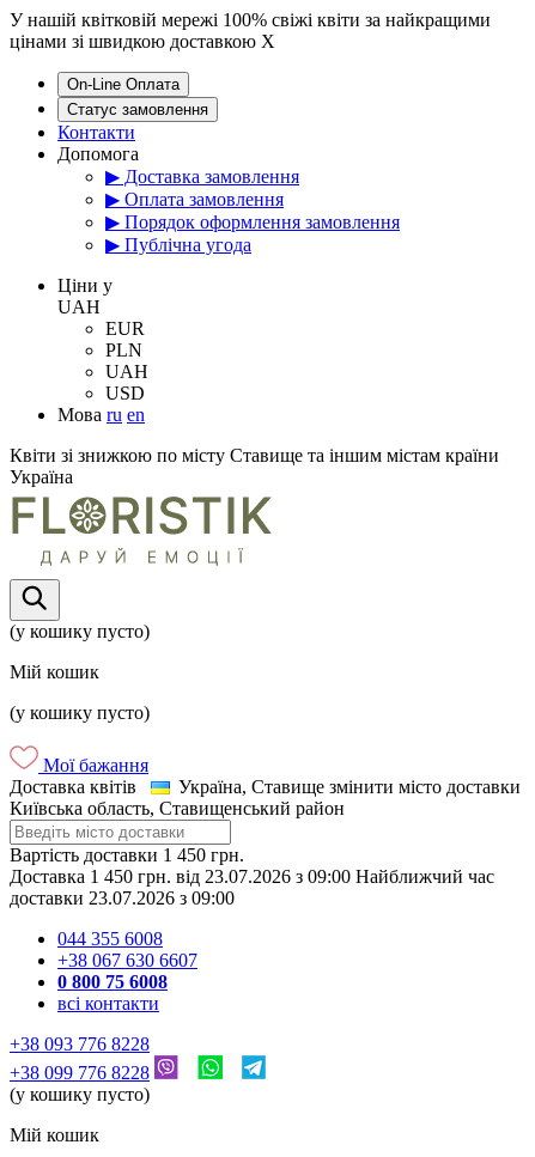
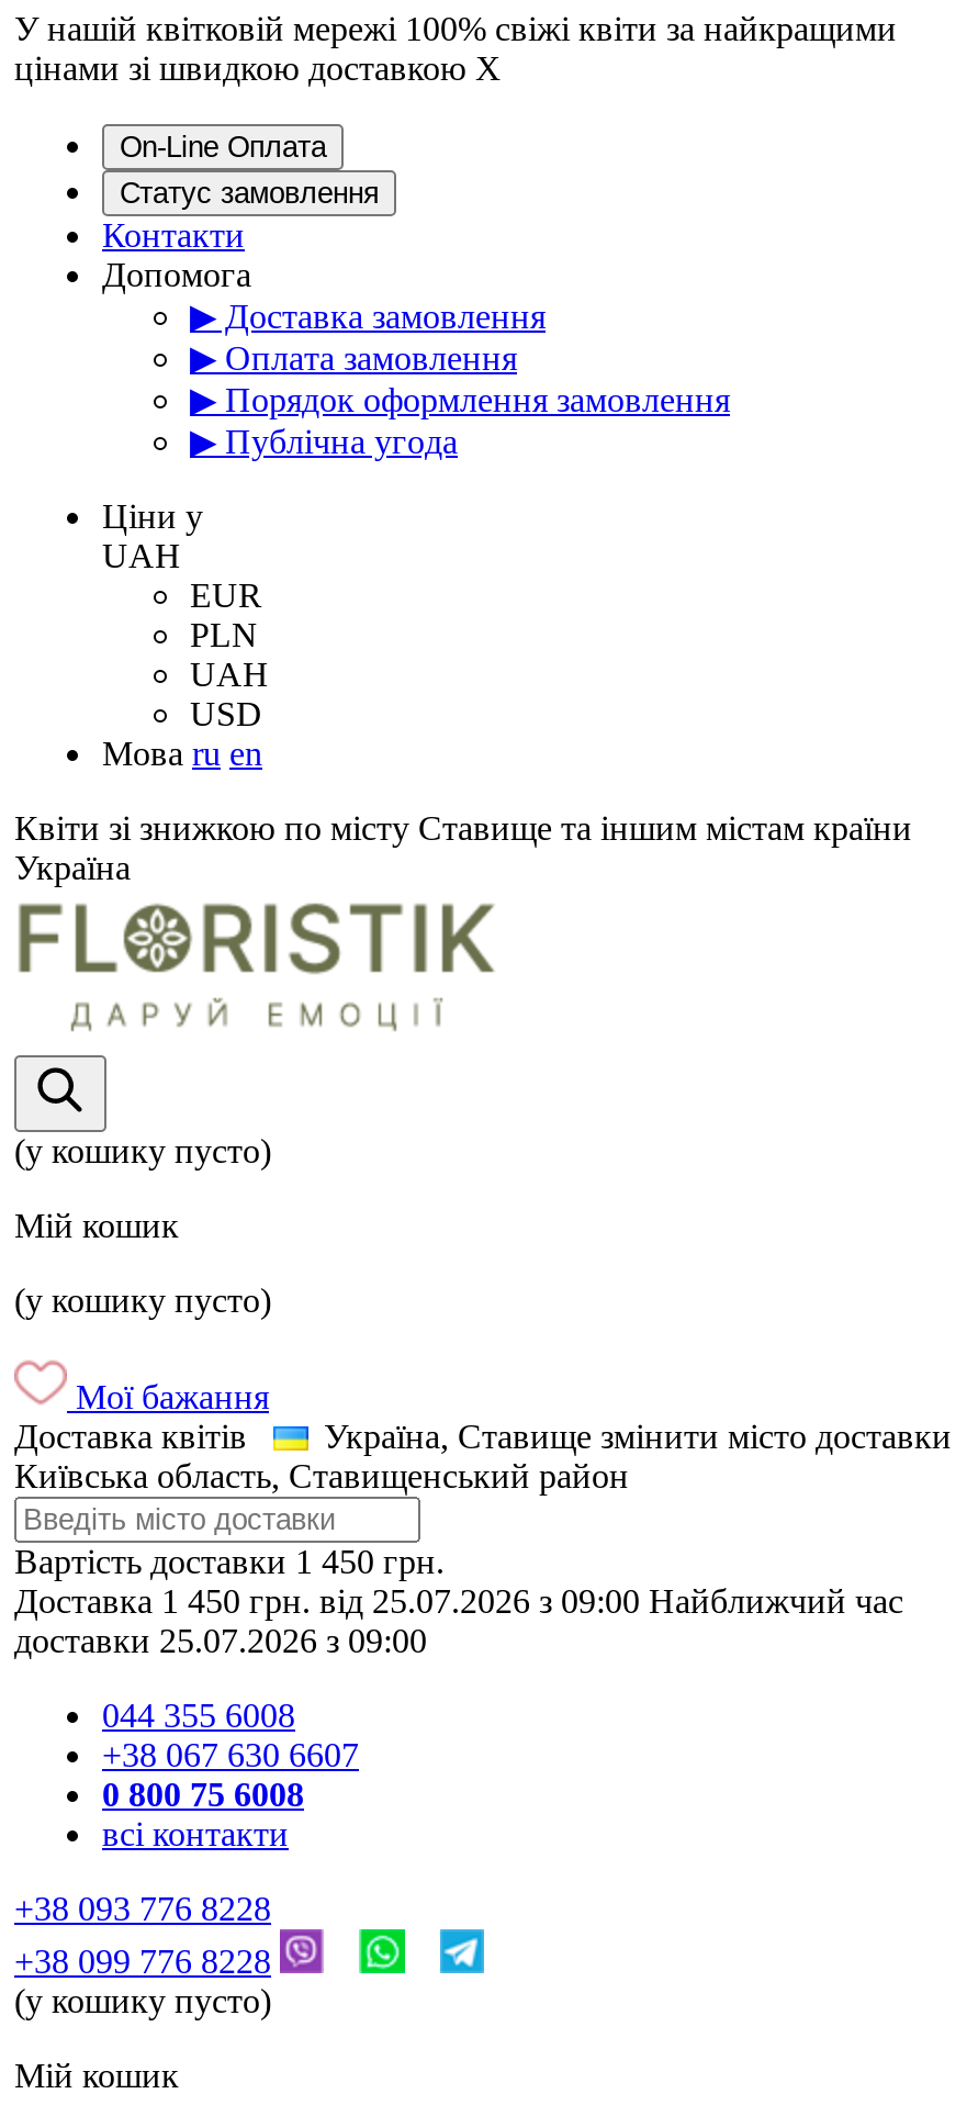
- Доставка 1 450 грн. від 23.07.2026 з 09:00 Найближчий час
+ Доставка 1 450 грн. від 25.07.2026 з 09:00 Найближчий час

- доставки 23.07.2026 з 09:00
+ доставки 25.07.2026 з 09:00
